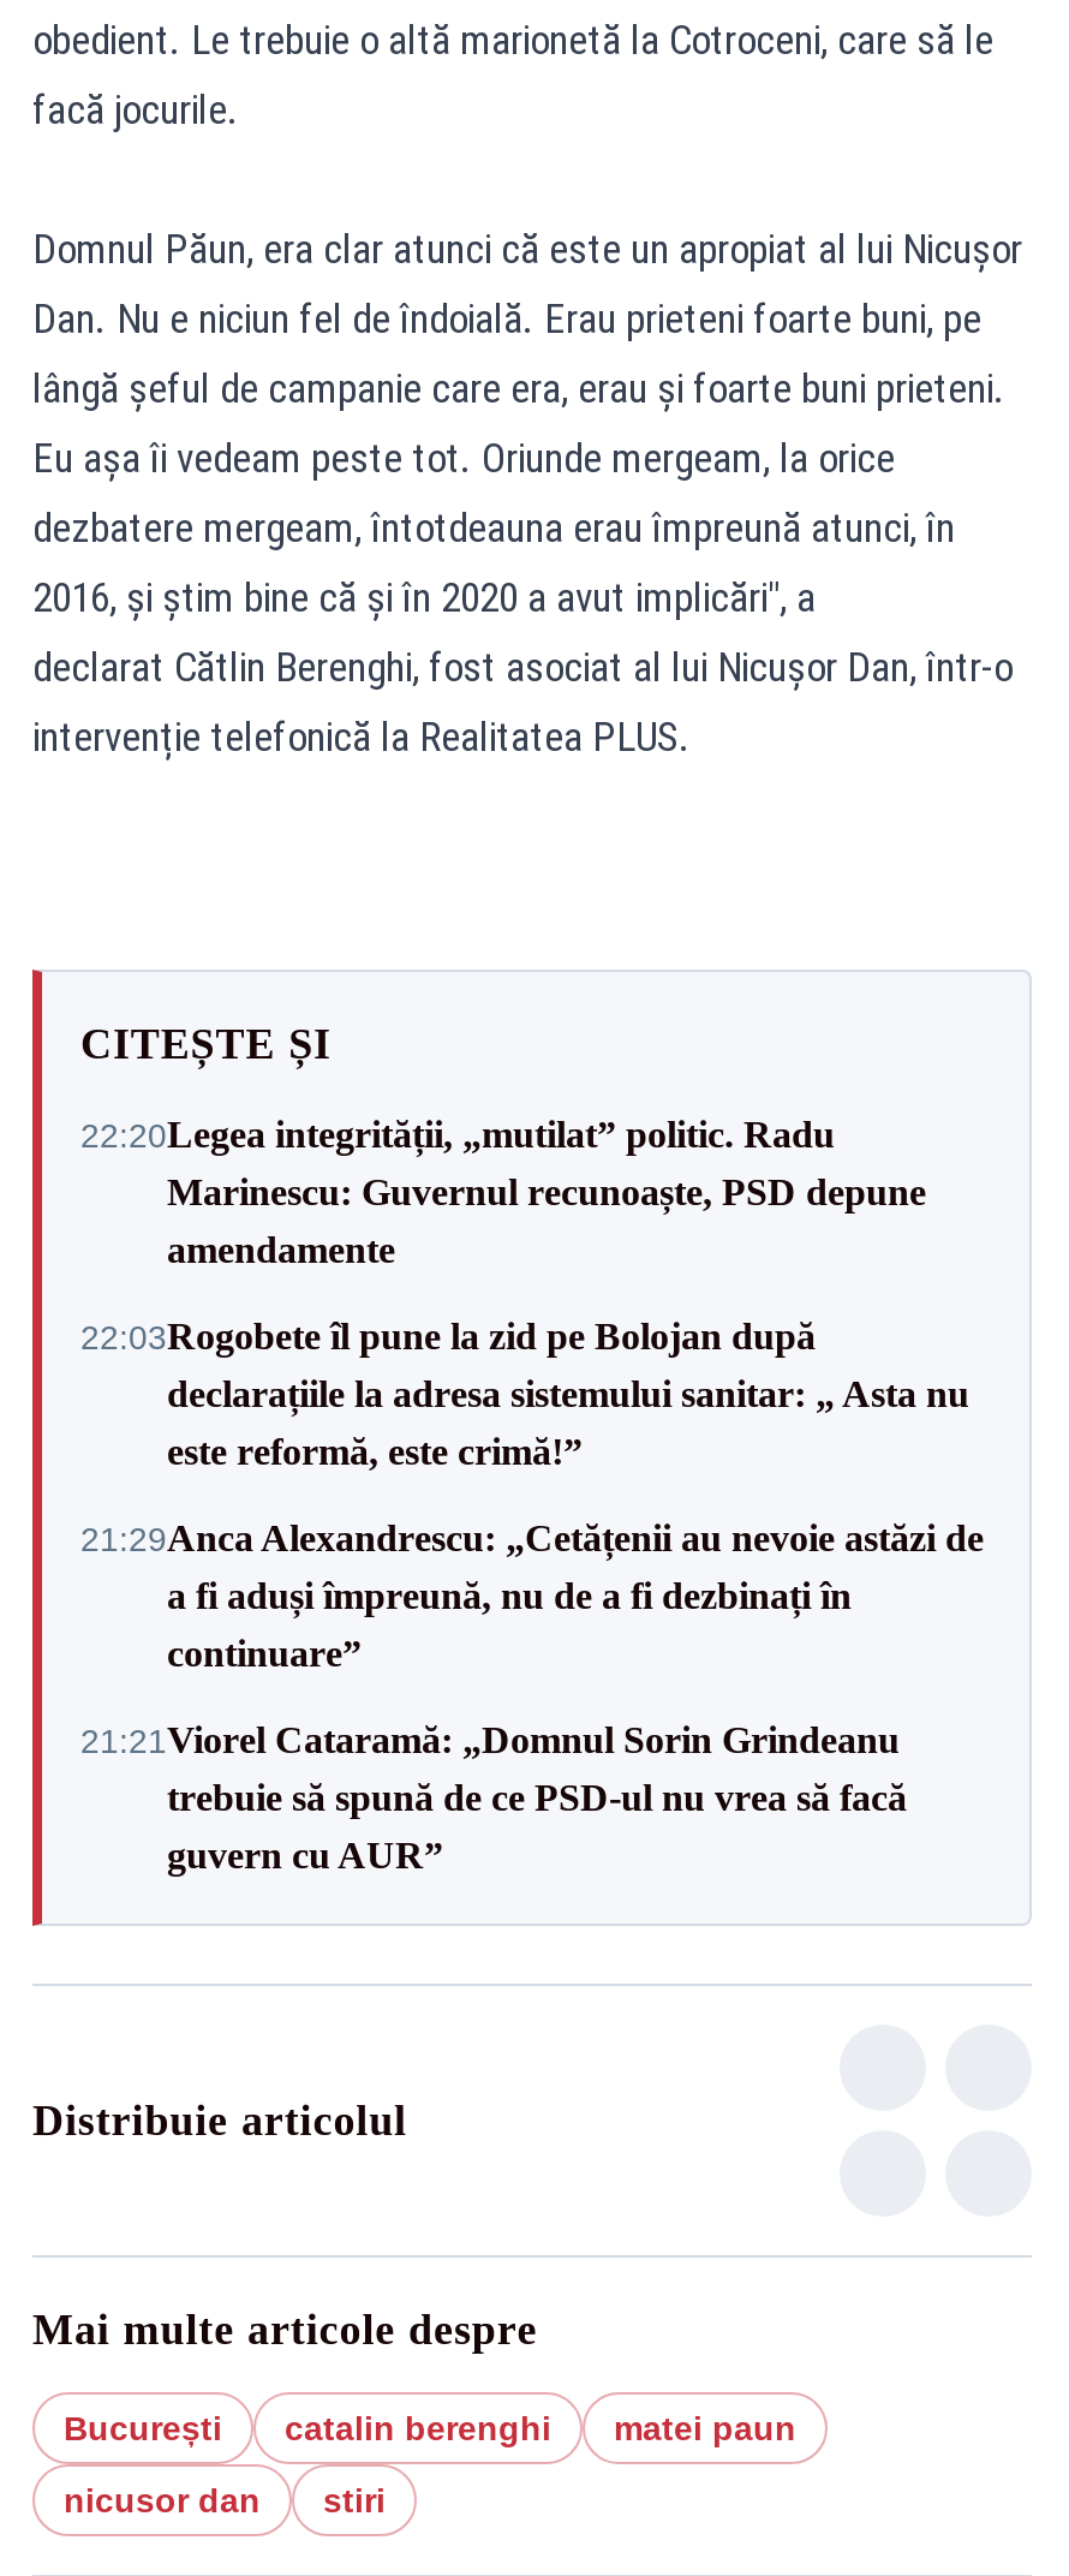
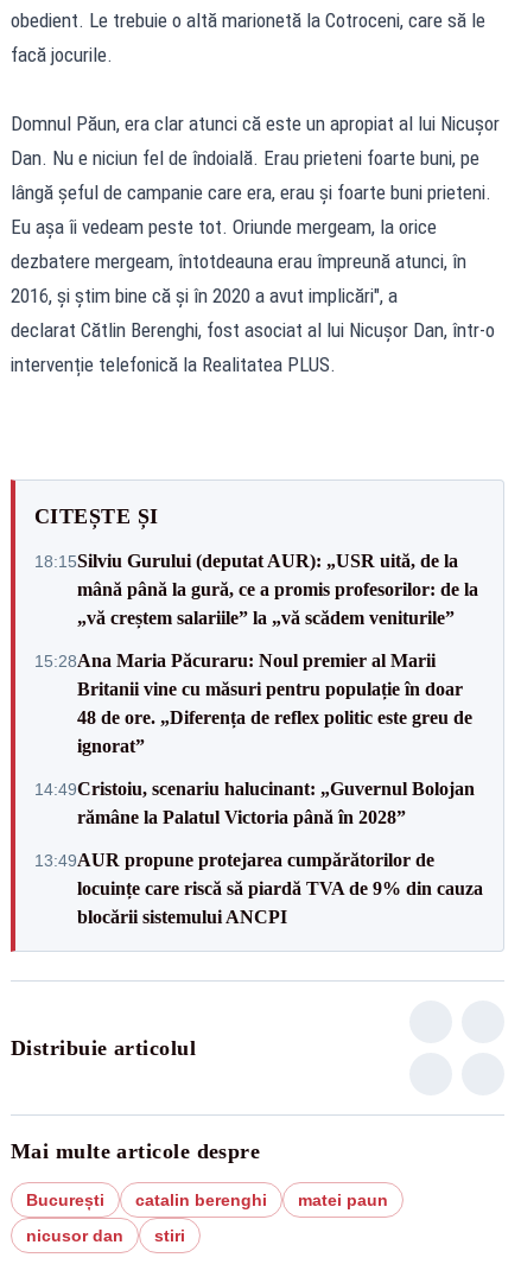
- 22:20Legea integrității, „mutilat” politic. Radu
- Marinescu: Guvernul recunoaște, PSD depune
- amendamente
+ 18:15Silviu Gurului (deputat AUR): „USR uită, de la
+ mână până la gură, ce a promis profesorilor: de la
+ „vă creștem salariile” la „vă scădem veniturile”

- 22:03Rogobete îl pune la zid pe Bolojan după
- declarațiile la adresa sistemului sanitar: „ Asta nu
- este reformă, este crimă!”
+ 15:28Ana Maria Păcuraru: Noul premier al Marii
+ Britanii vine cu măsuri pentru populație în doar
+ 48 de ore. „Diferența de reflex politic este greu de
+ ignorat”

- 21:29Anca Alexandrescu: „Cetățenii au nevoie astăzi de
- a fi aduși împreună, nu de a fi dezbinați în
- continuare”
+ 14:49Cristoiu, scenariu halucinant: „Guvernul Bolojan
+ rămâne la Palatul Victoria până în 2028”

- 21:21Viorel Cataramă: „Domnul Sorin Grindeanu
- trebuie să spună de ce PSD-ul nu vrea să facă
- guvern cu AUR”
+ 13:49AUR propune protejarea cumpărătorilor de
+ locuințe care riscă să piardă TVA de 9% din cauza
+ blocării sistemului ANCPI
